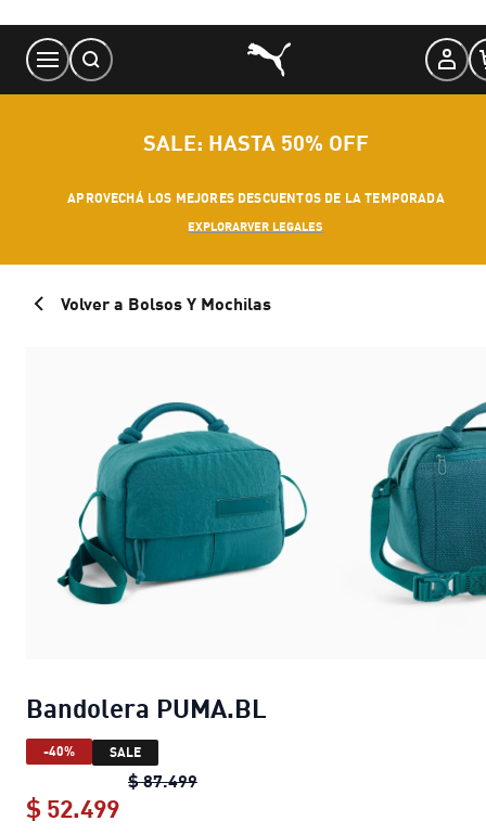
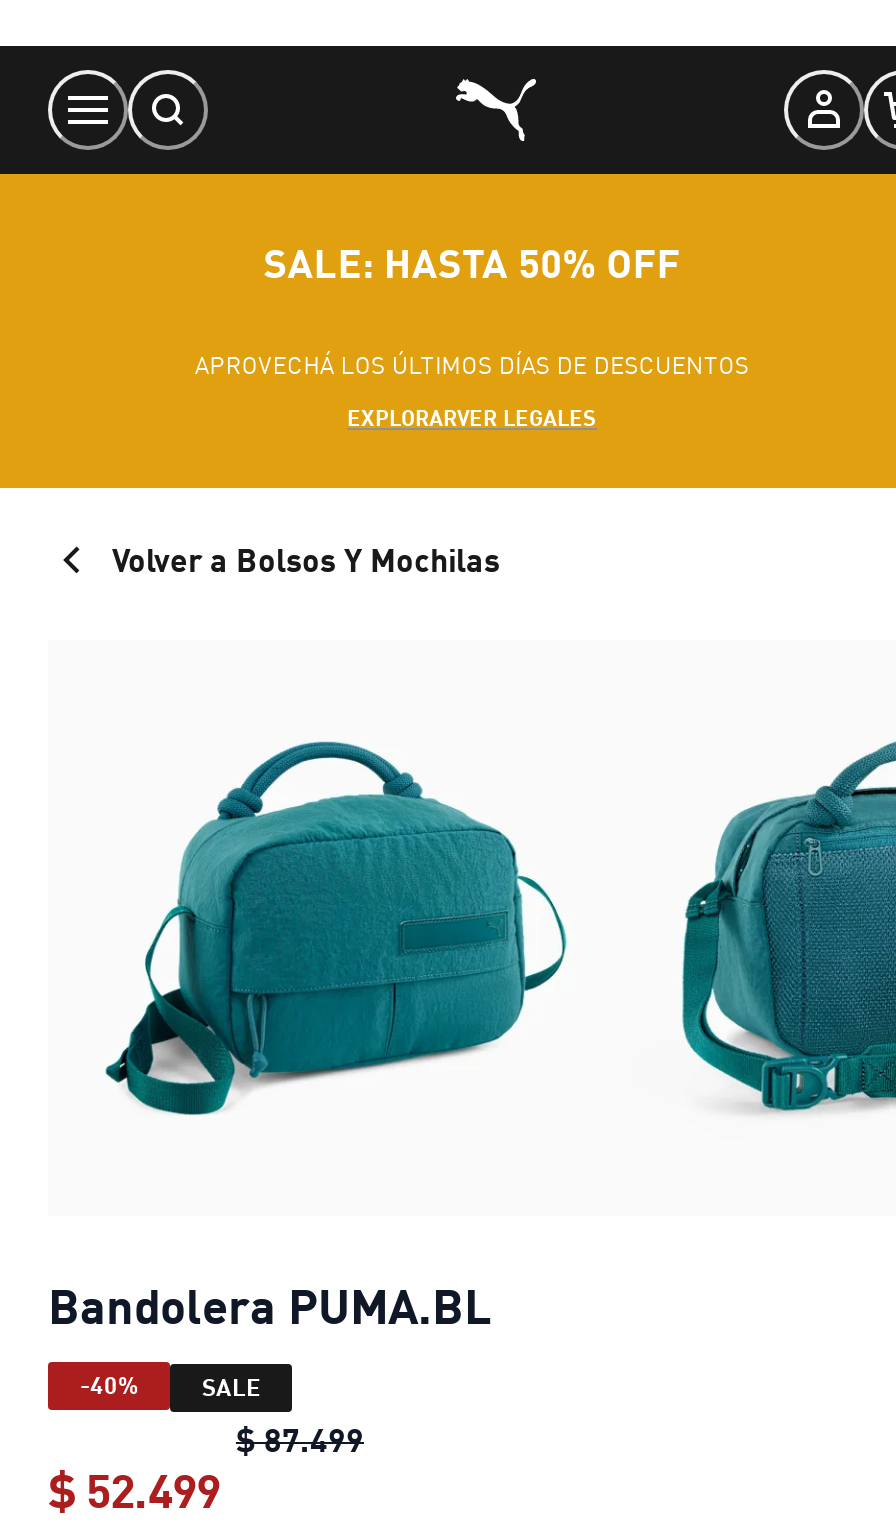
- APROVECHÁ LOS MEJORES DESCUENTOS DE LA TEMPORADA
+ APROVECHÁ LOS ÚLTIMOS DÍAS DE DESCUENTOS
